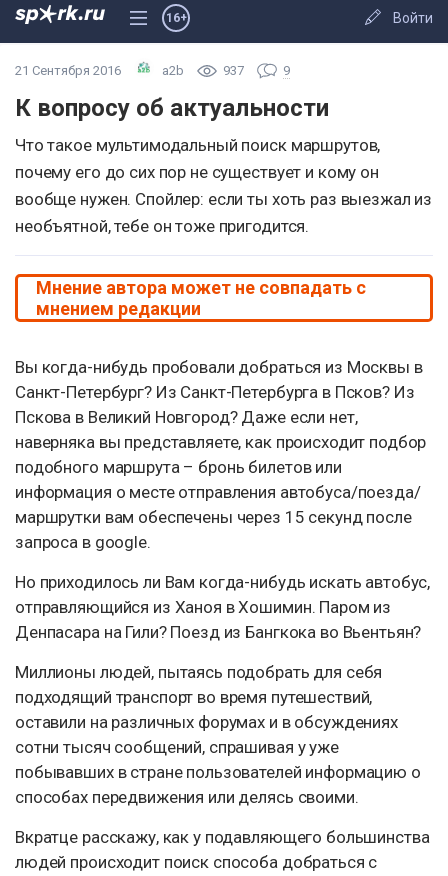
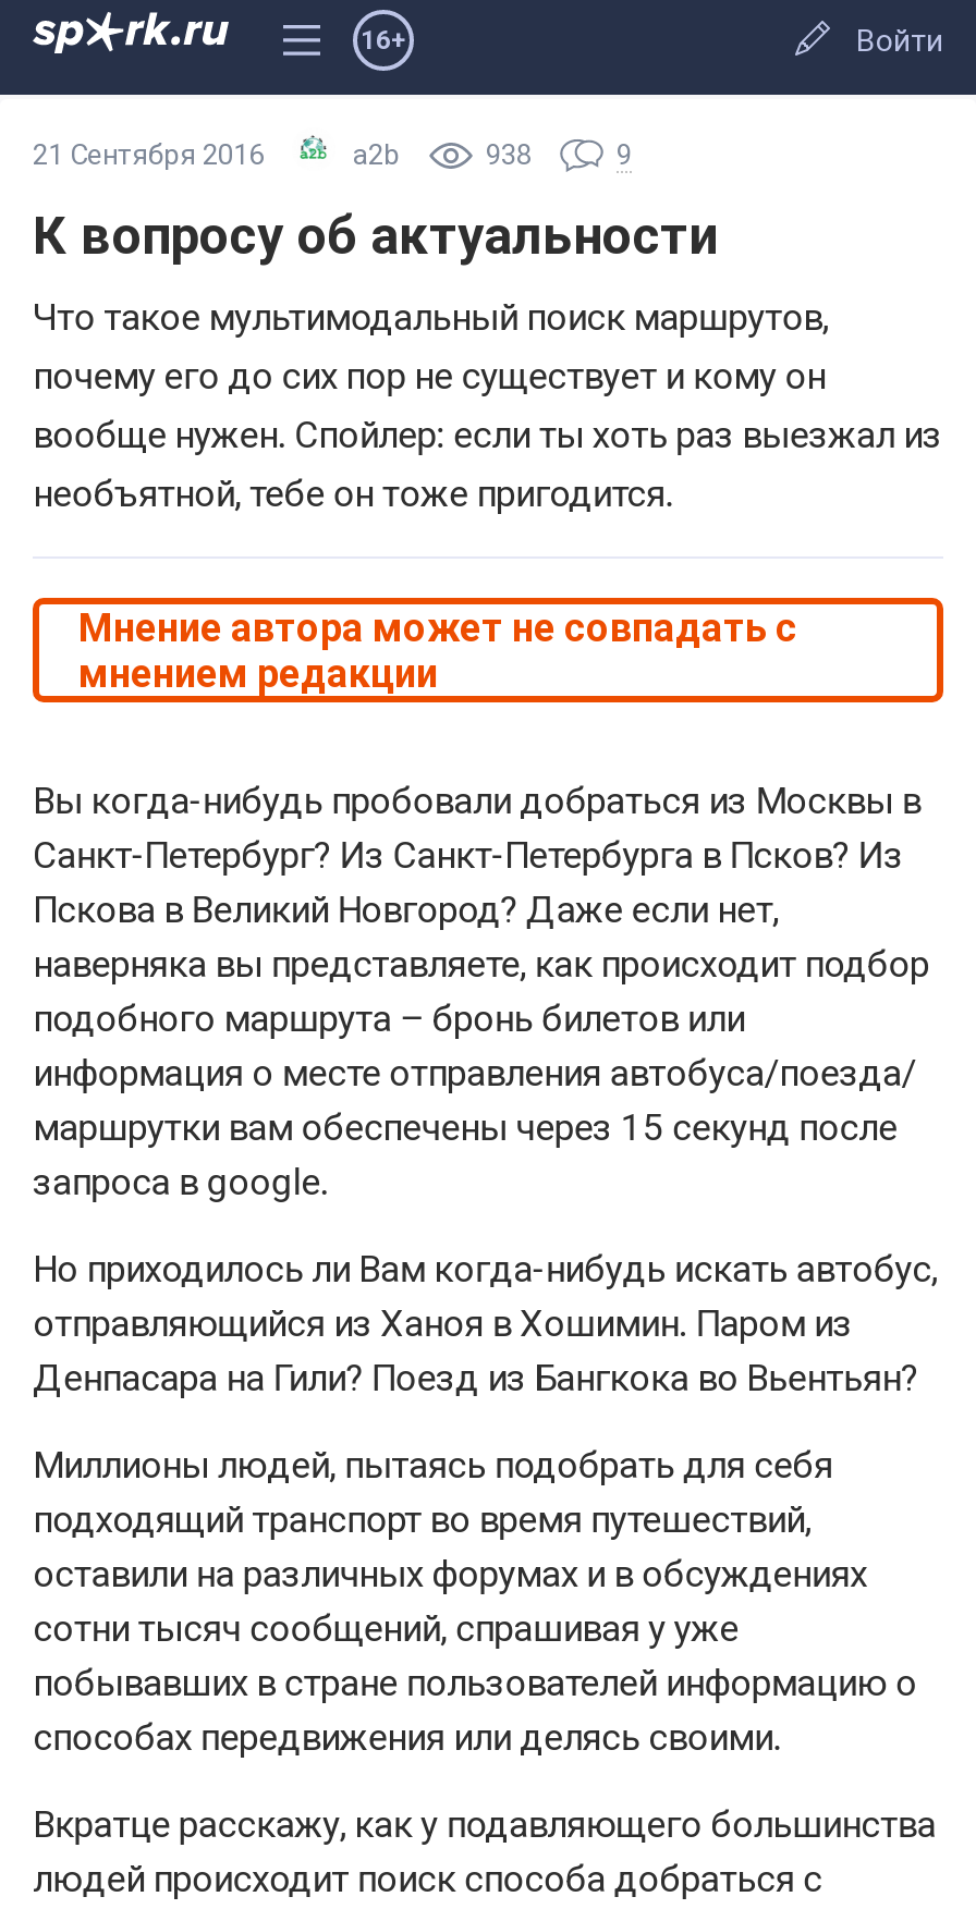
- 937
+ 938
